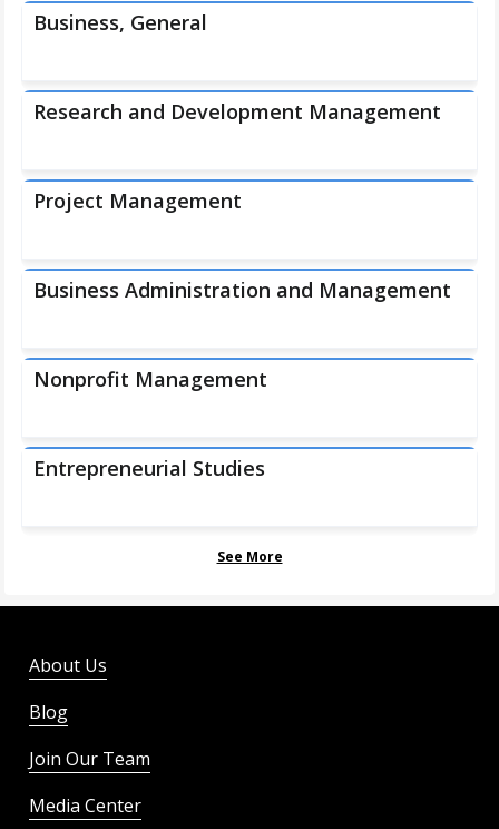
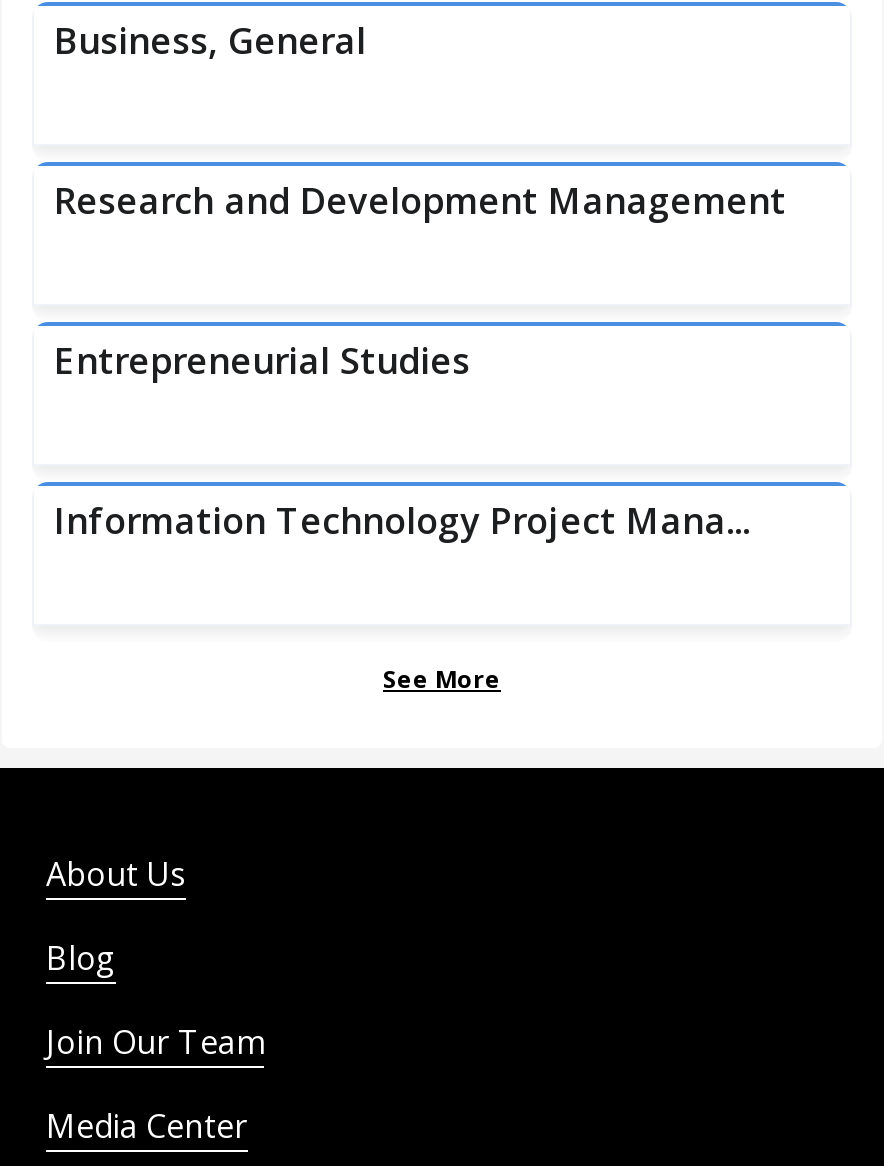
- Project Management
- Business Administration and Management
- Nonprofit Management

moved up: Entrepreneurial Studies

+ Information Technology Project Mana...
